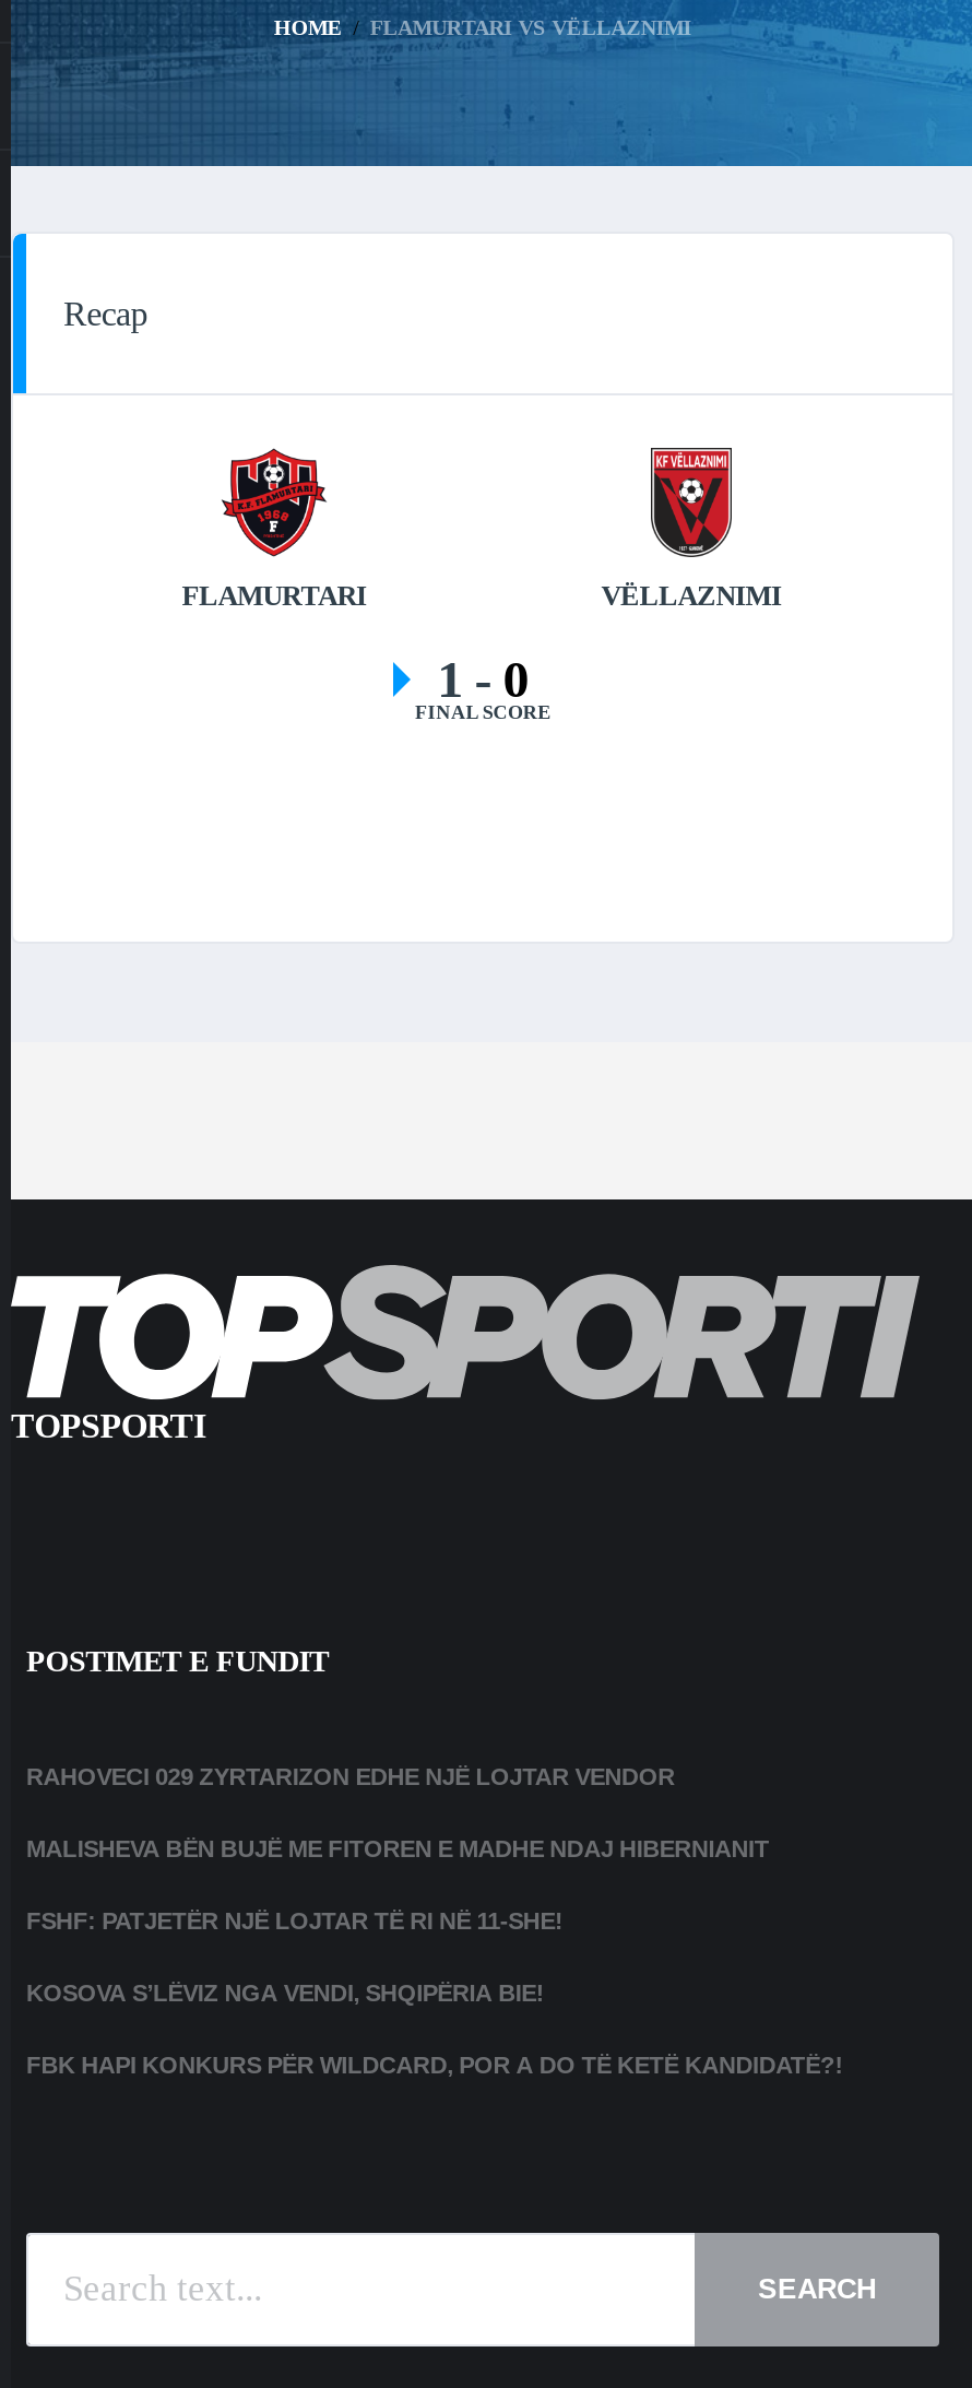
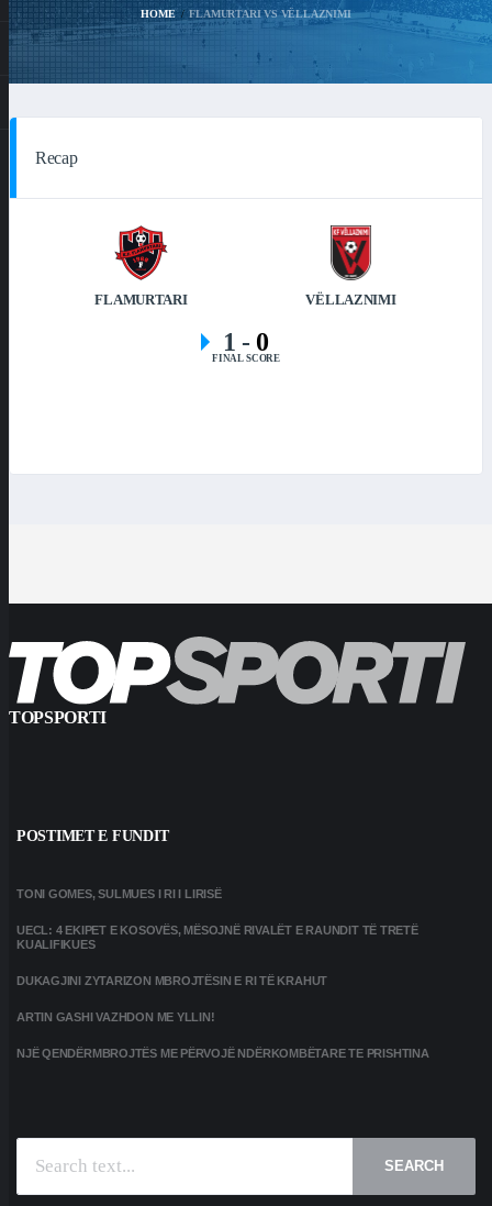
- RAHOVECI 029 ZYRTARIZON EDHE NJË LOJTAR VENDOR
+ TONI GOMES, SULMUES I RI I LIRISË

- MALISHEVA BËN BUJË ME FITOREN E MADHE NDAJ HIBERNIANIT
+ UECL: 4 EKIPET E KOSOVËS, MËSOJNË RIVALËT E RAUNDIT TË TRETË
+ KUALIFIKUES

- FSHF: PATJETËR NJË LOJTAR TË RI NË 11-SHE!
+ DUKAGJINI ZYTARIZON MBROJTËSIN E RI TË KRAHUT

- KOSOVA S’LËVIZ NGA VENDI, SHQIPËRIA BIE!
+ ARTIN GASHI VAZHDON ME YLLIN!

- FBK HAPI KONKURS PËR WILDCARD, POR A DO TË KETË KANDIDATË?!
+ NJË QENDËRMBROJTËS ME PËRVOJË NDËRKOMBËTARE TE PRISHTINA
